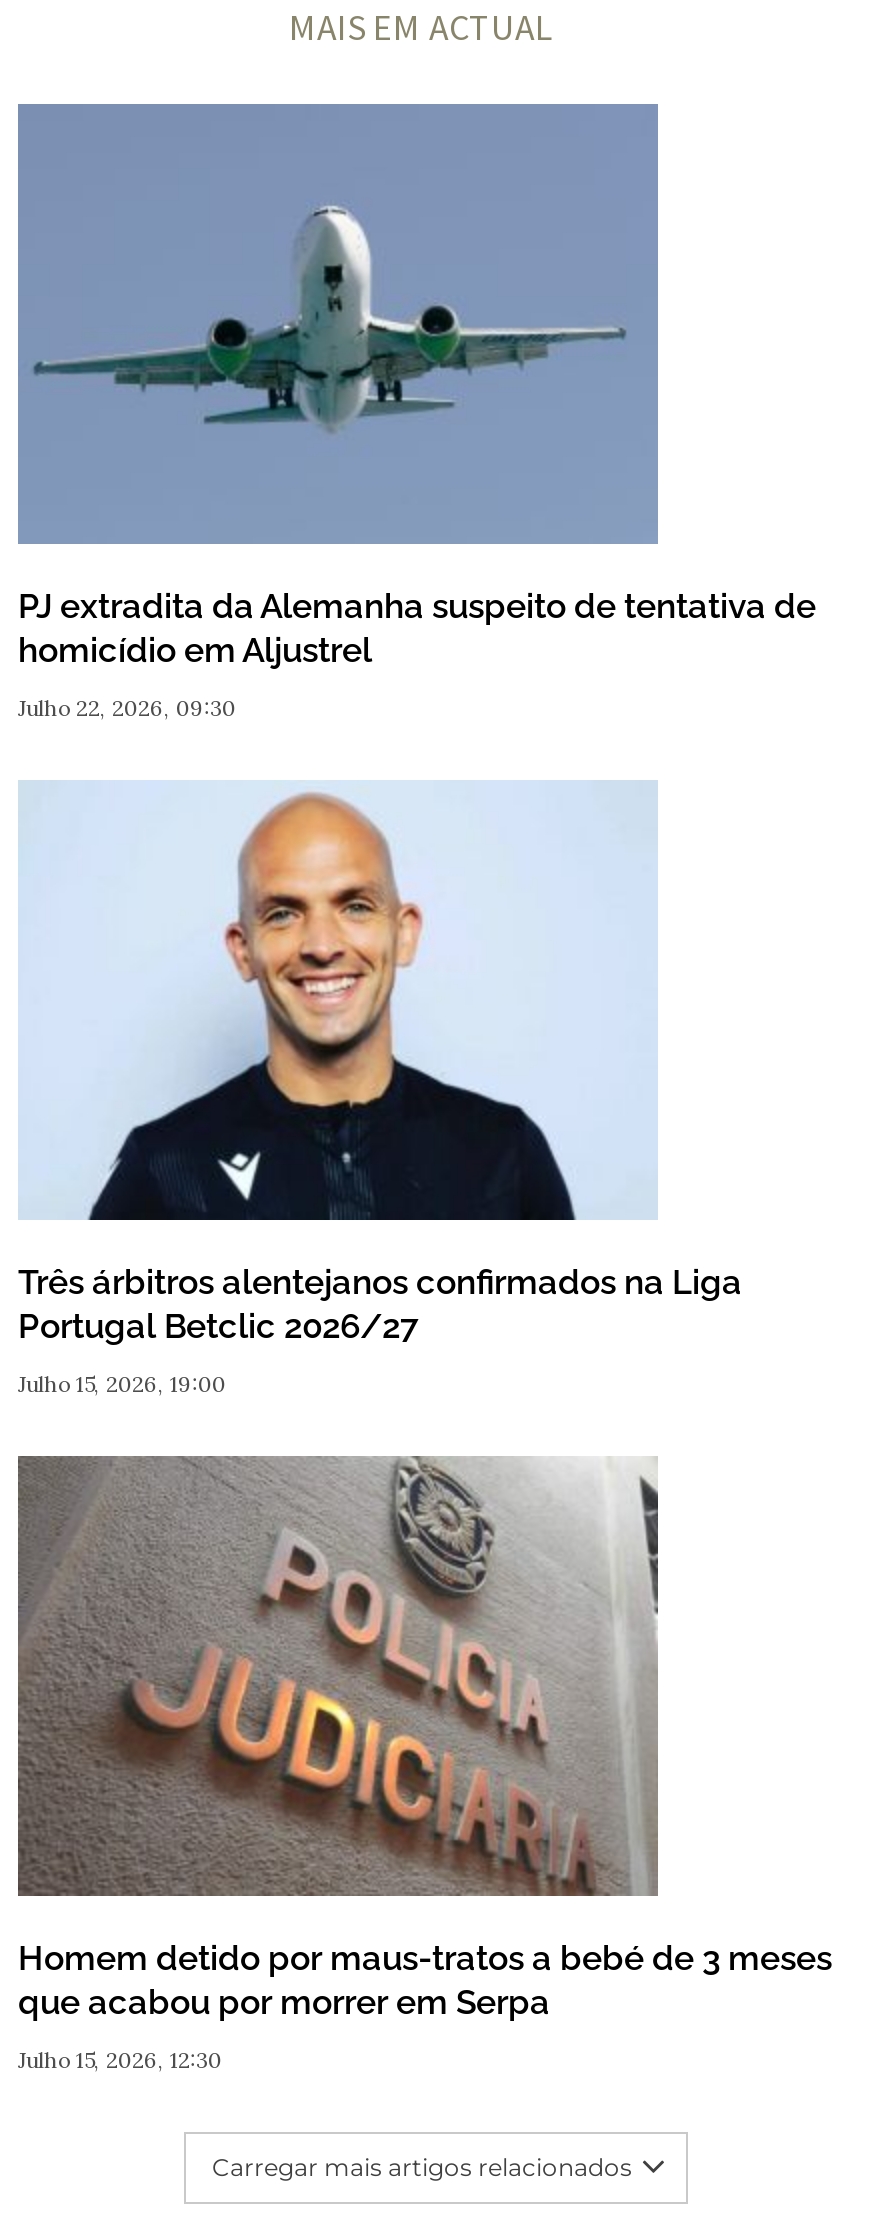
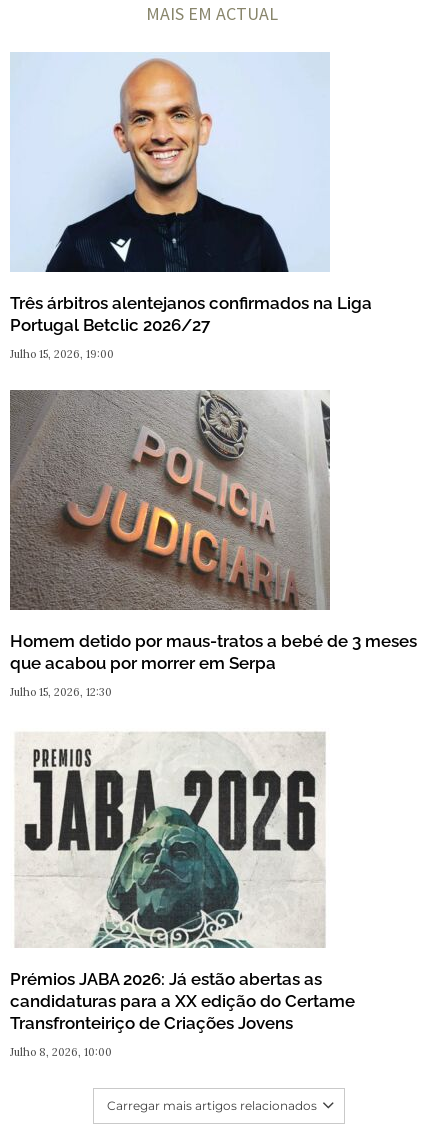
- [image]
- PJ extradita da Alemanha suspeito de tentativa de
- homicídio em Aljustrel
- Julho 22, 2026, 09:30

moved up: [image] | Três árbitros alentejanos confirmados na Liga | Portugal Betclic 2026/27 | Julho 15, 2026, 19:00 | Homem detido por maus-tratos a bebé de 3 meses | que acabou por morrer em Serpa | Julho 15, 2026, 12:30

+ [image]
+ Prémios JABA 2026: Já estão abertas as
+ candidaturas para a XX edição do Certame
+ Transfronteiriço de Criações Jovens
+ Julho 8, 2026, 10:00
